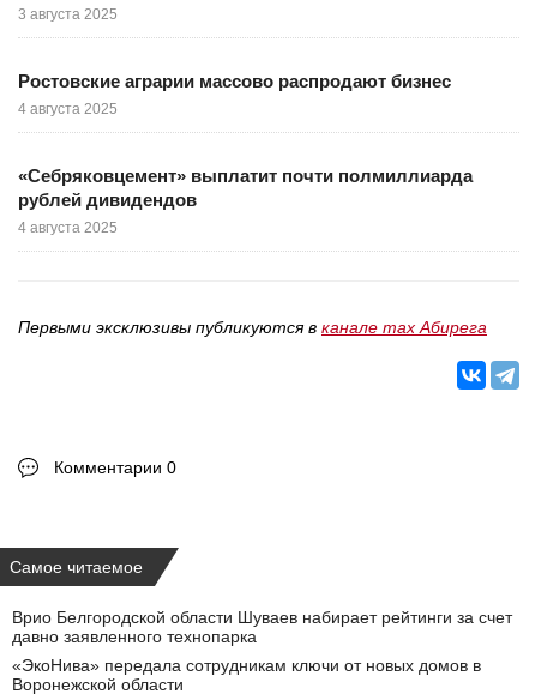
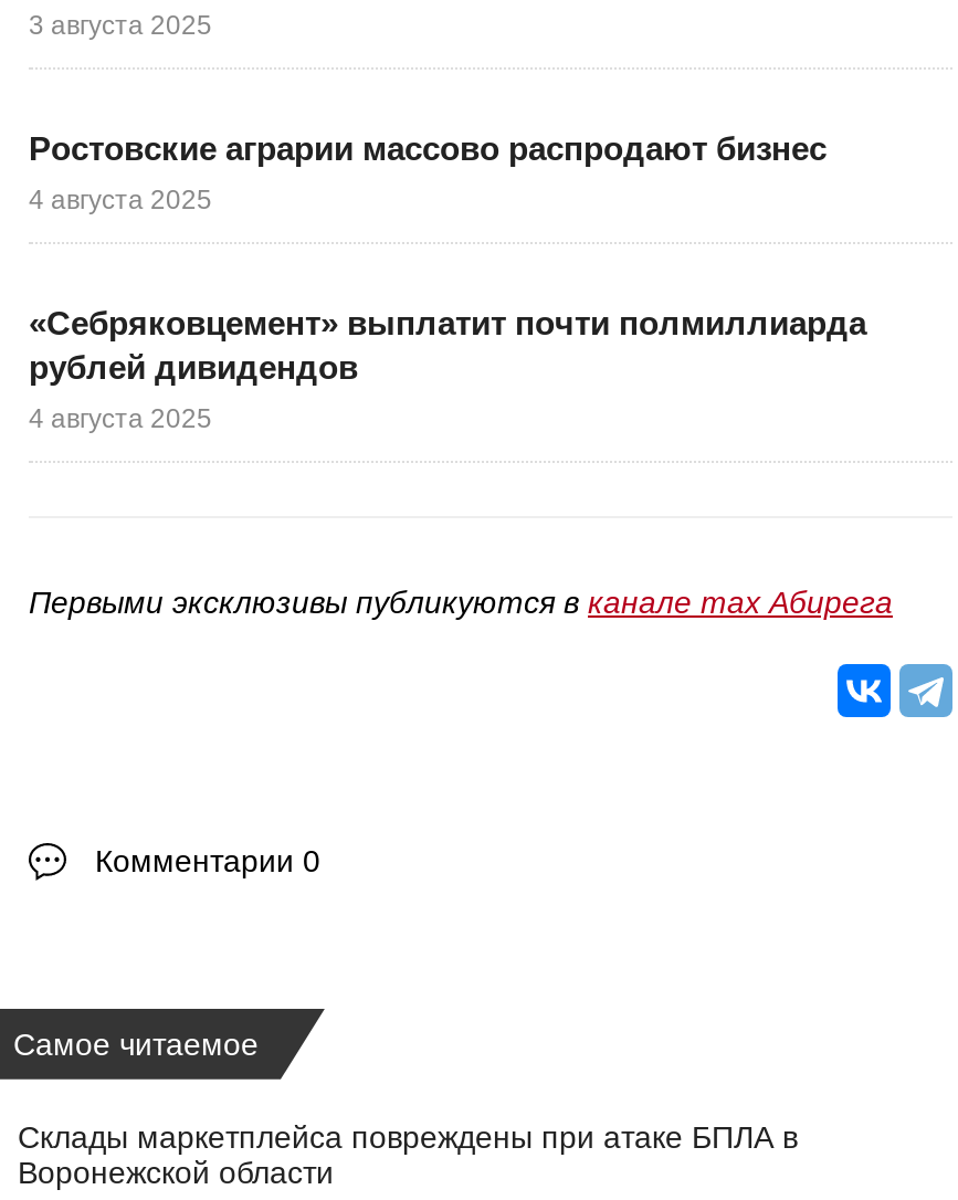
- Врио Белгородской области Шуваев набирает рейтинги за счет
- давно заявленного технопарка
- «ЭкоНива» передала сотрудникам ключи от новых домов в
+ Склады маркетплейса повреждены при атаке БПЛА в
